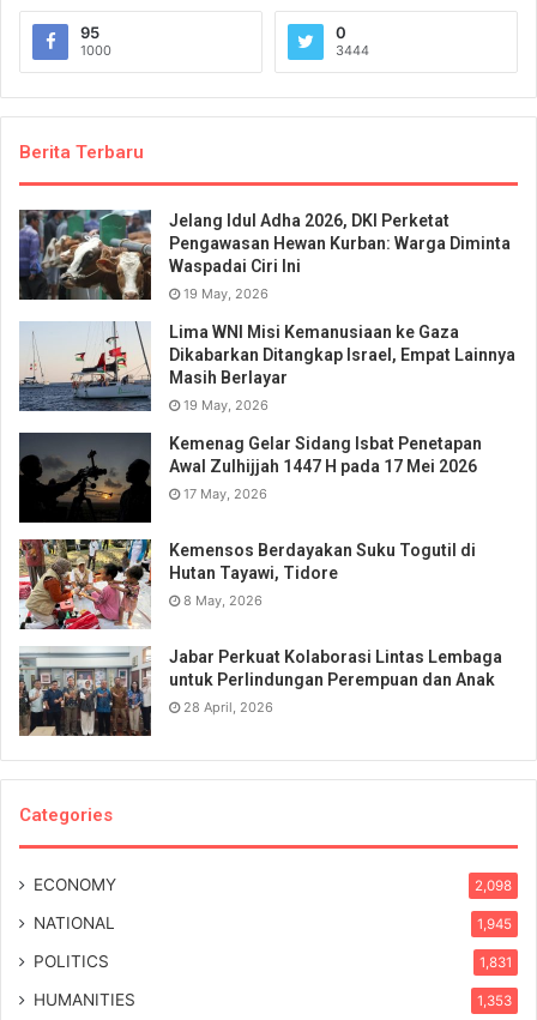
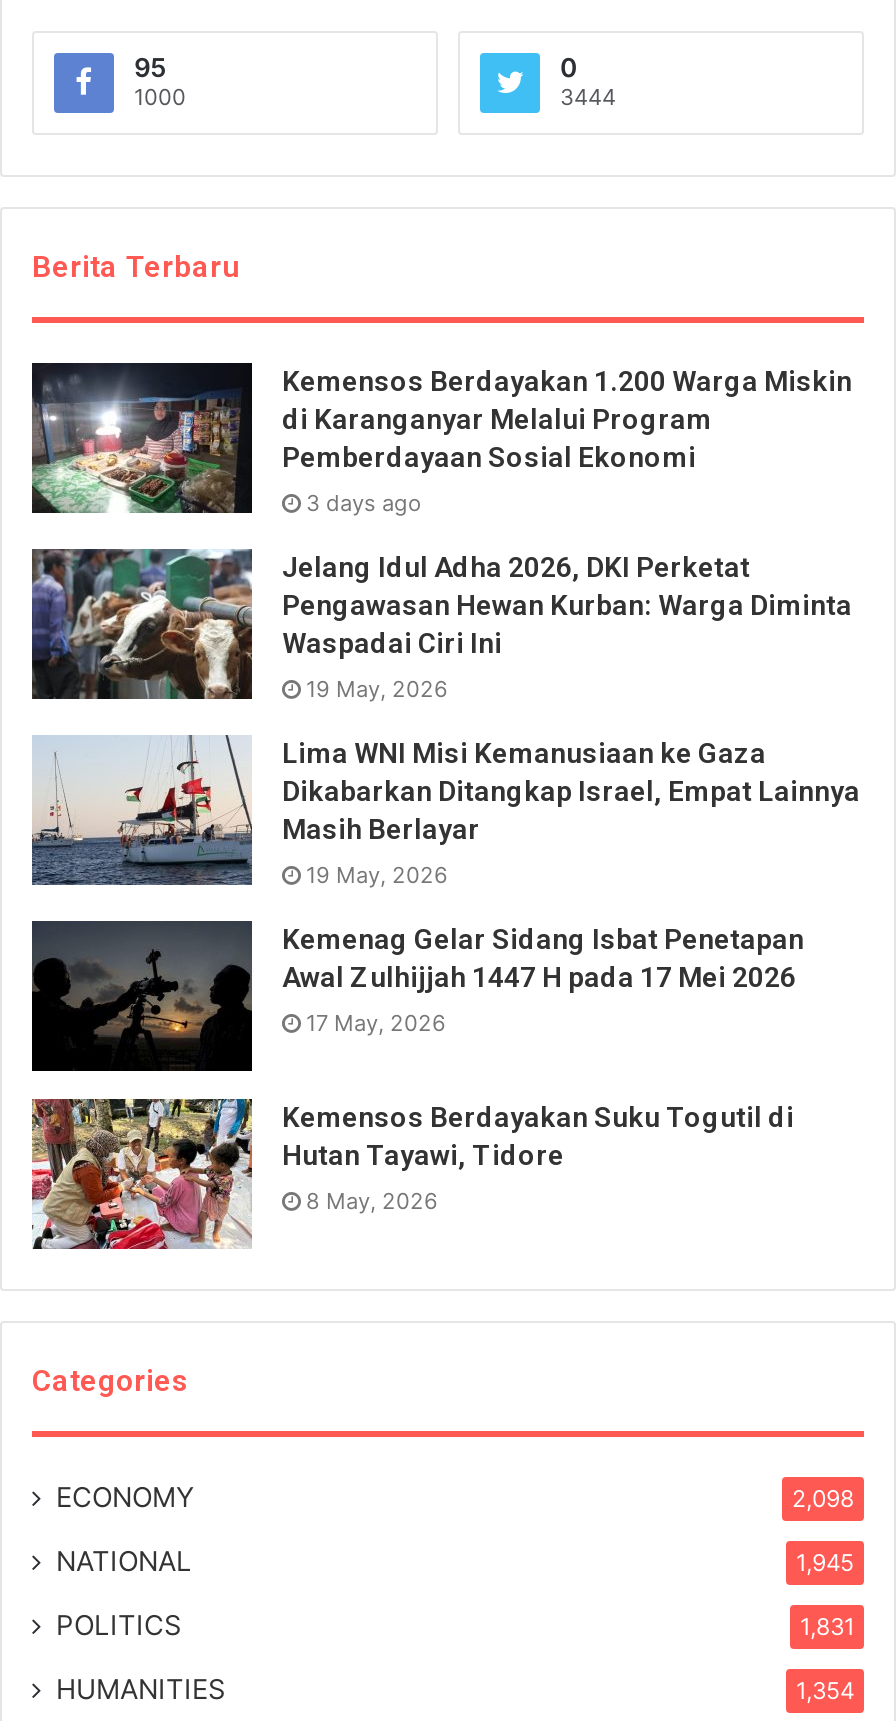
+ [image]
+ Kemensos Berdayakan 1.200 Warga Miskin
+ di Karanganyar Melalui Program
+ Pemberdayaan Sosial Ekonomi
+ 3 days ago

moved down: [image] | Jelang Idul Adha 2026, DKI Perketat | Pengawasan Hewan Kurban: Warga Diminta | ... | Hutan Tayawi, Tidore | 8 May, 2026

- [image]
- Jabar Perkuat Kolaborasi Lintas Lembaga
- untuk Perlindungan Perempuan dan Anak
- 28 April, 2026

- 1,353
+ 1,354
